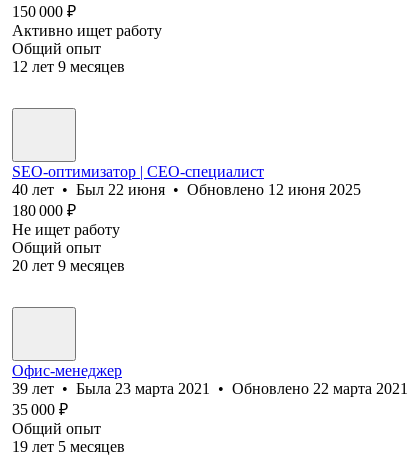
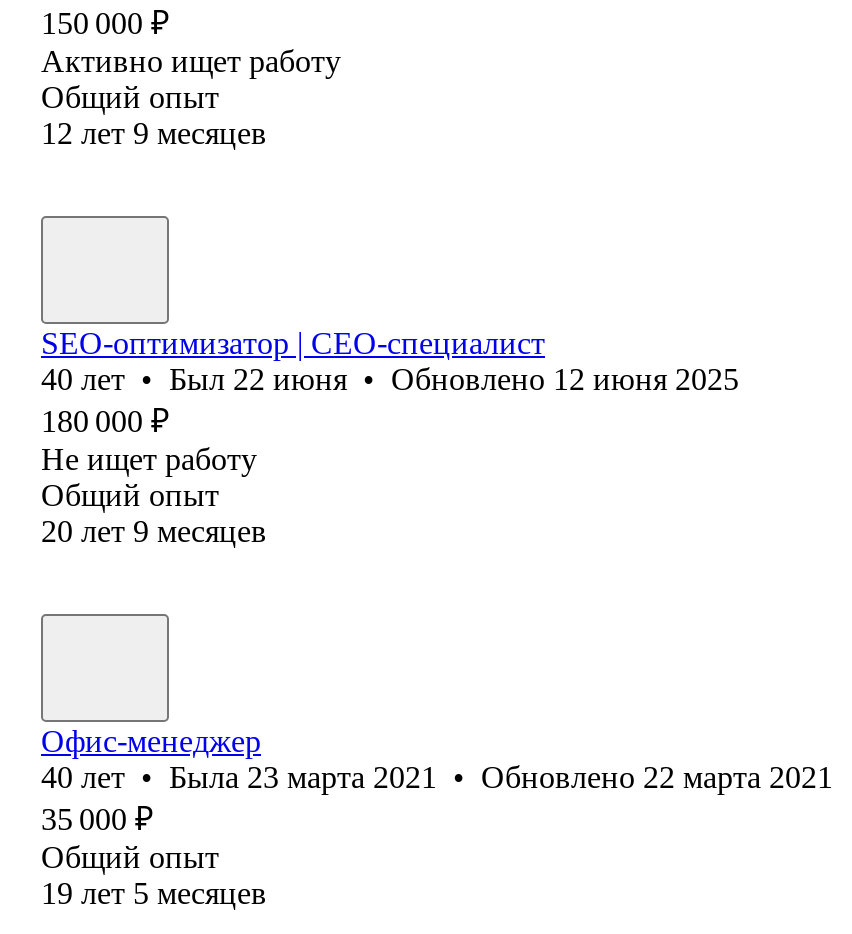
- 39 лет • Была 23 марта 2021 • Обновлено 22 марта 2021
+ 40 лет • Была 23 марта 2021 • Обновлено 22 марта 2021
